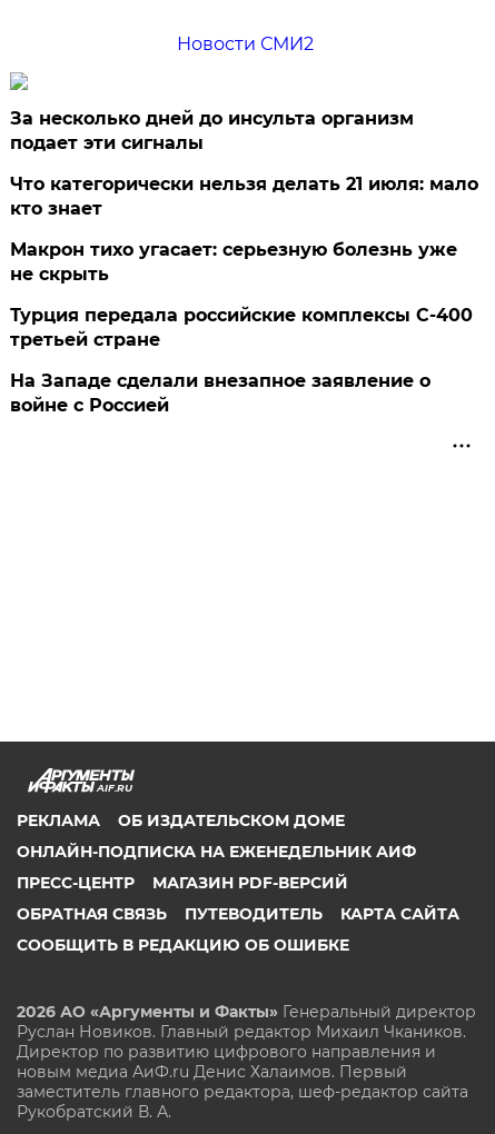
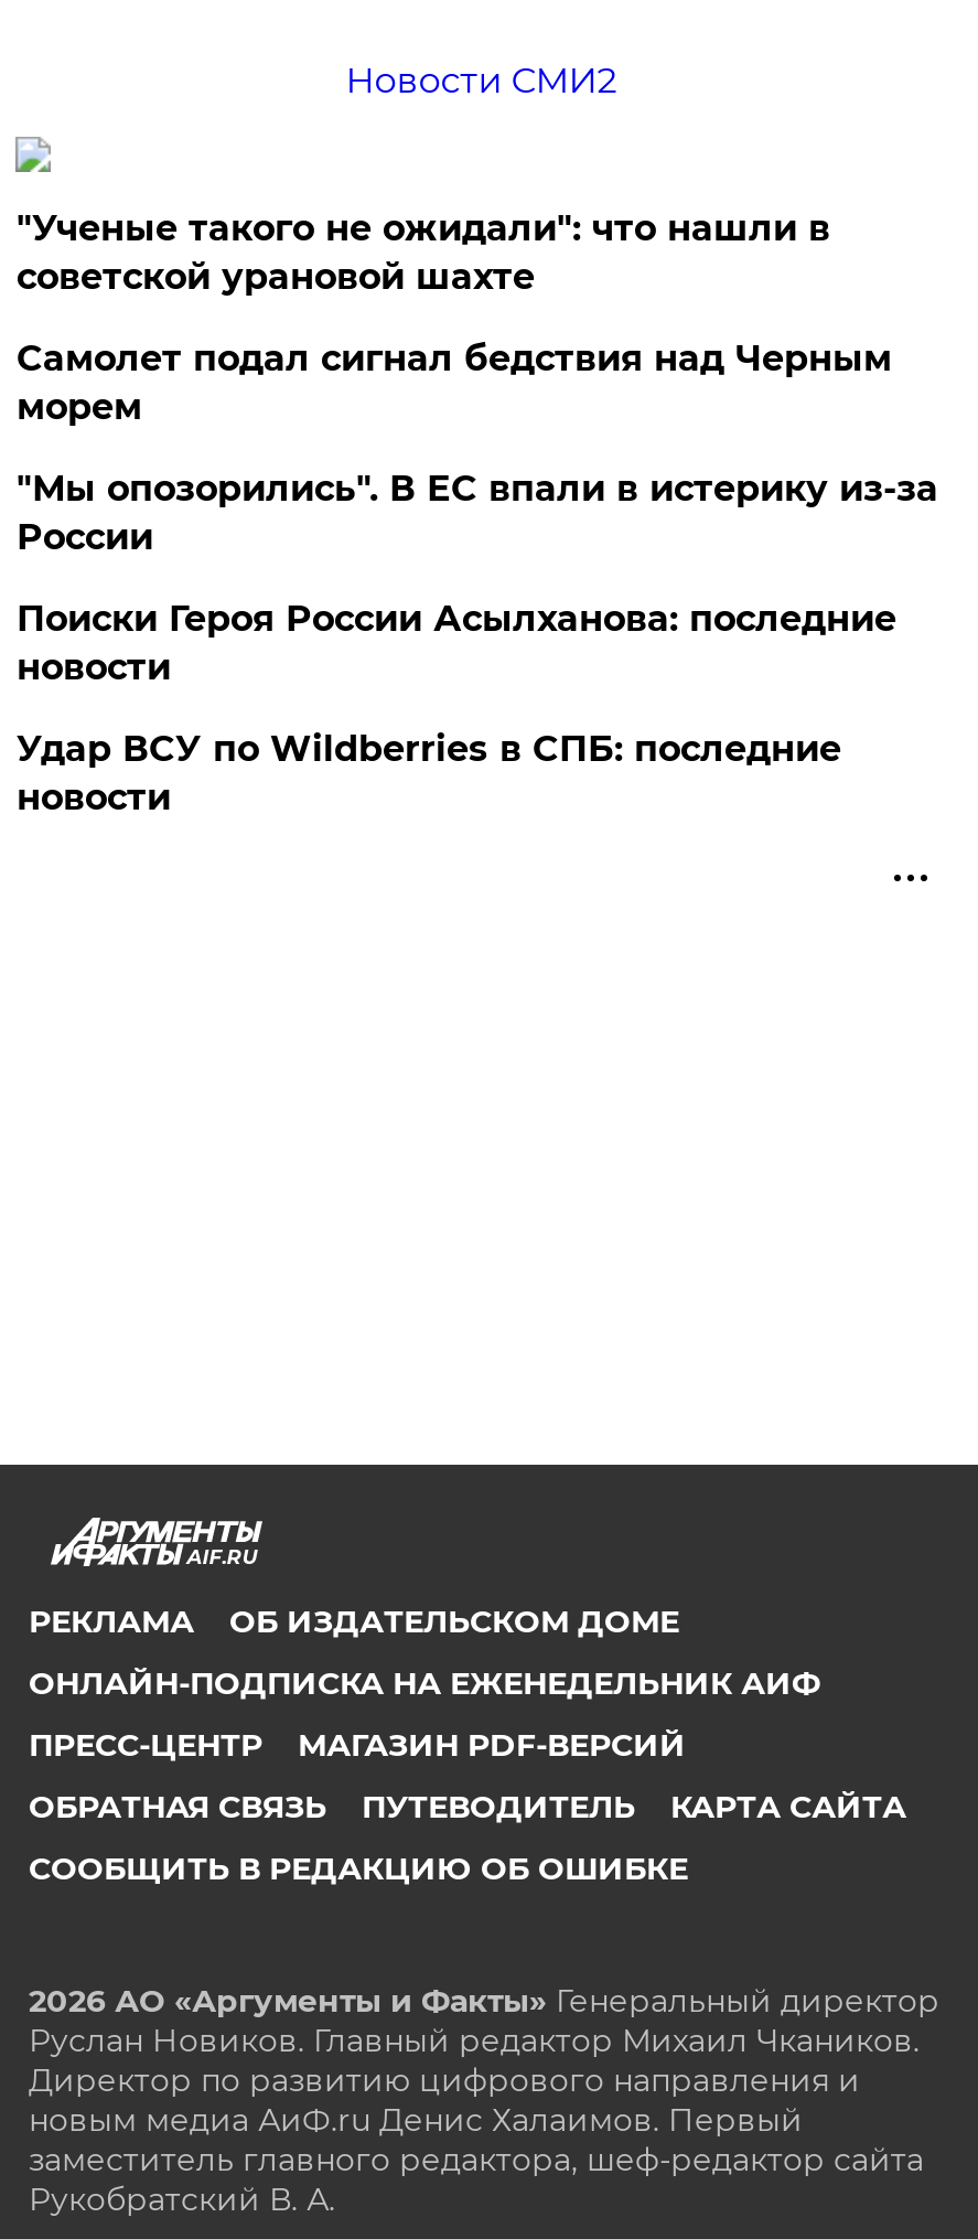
- За несколько дней до инсульта организм
- подает эти сигналы
+ "Ученые такого не ожидали": что нашли в
+ советской урановой шахте

- Что категорически нельзя делать 21 июля: мало
- кто знает
+ Самолет подал сигнал бедствия над Черным
+ морем

- Макрон тихо угасает: серьезную болезнь уже
- не скрыть
+ "Мы опозорились". В ЕС впали в истерику из-за
+ России

- Турция передала российские комплексы С-400
- третьей стране
+ Поиски Героя России Асылханова: последние
+ новости

- На Западе сделали внезапное заявление о
- войне с Россией
+ Удар ВСУ по Wildberries в СПБ: последние
+ новости
